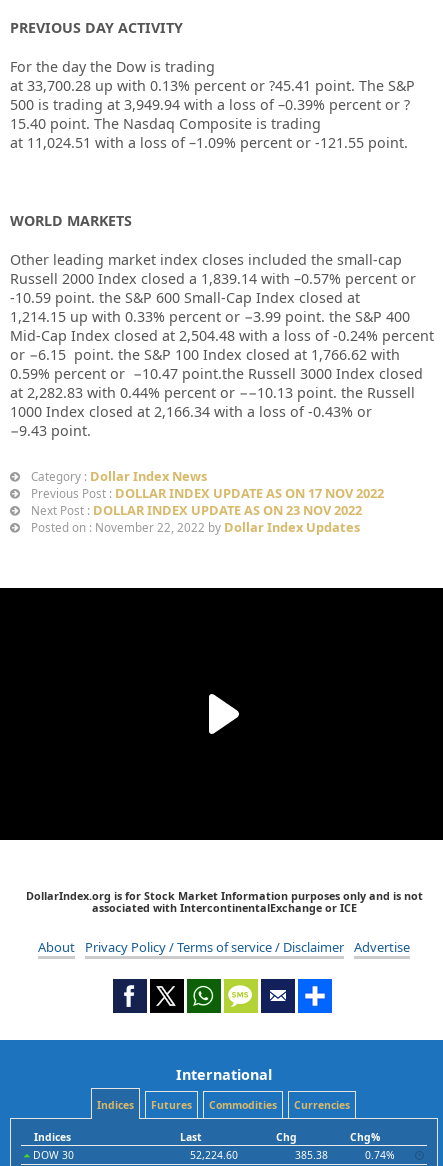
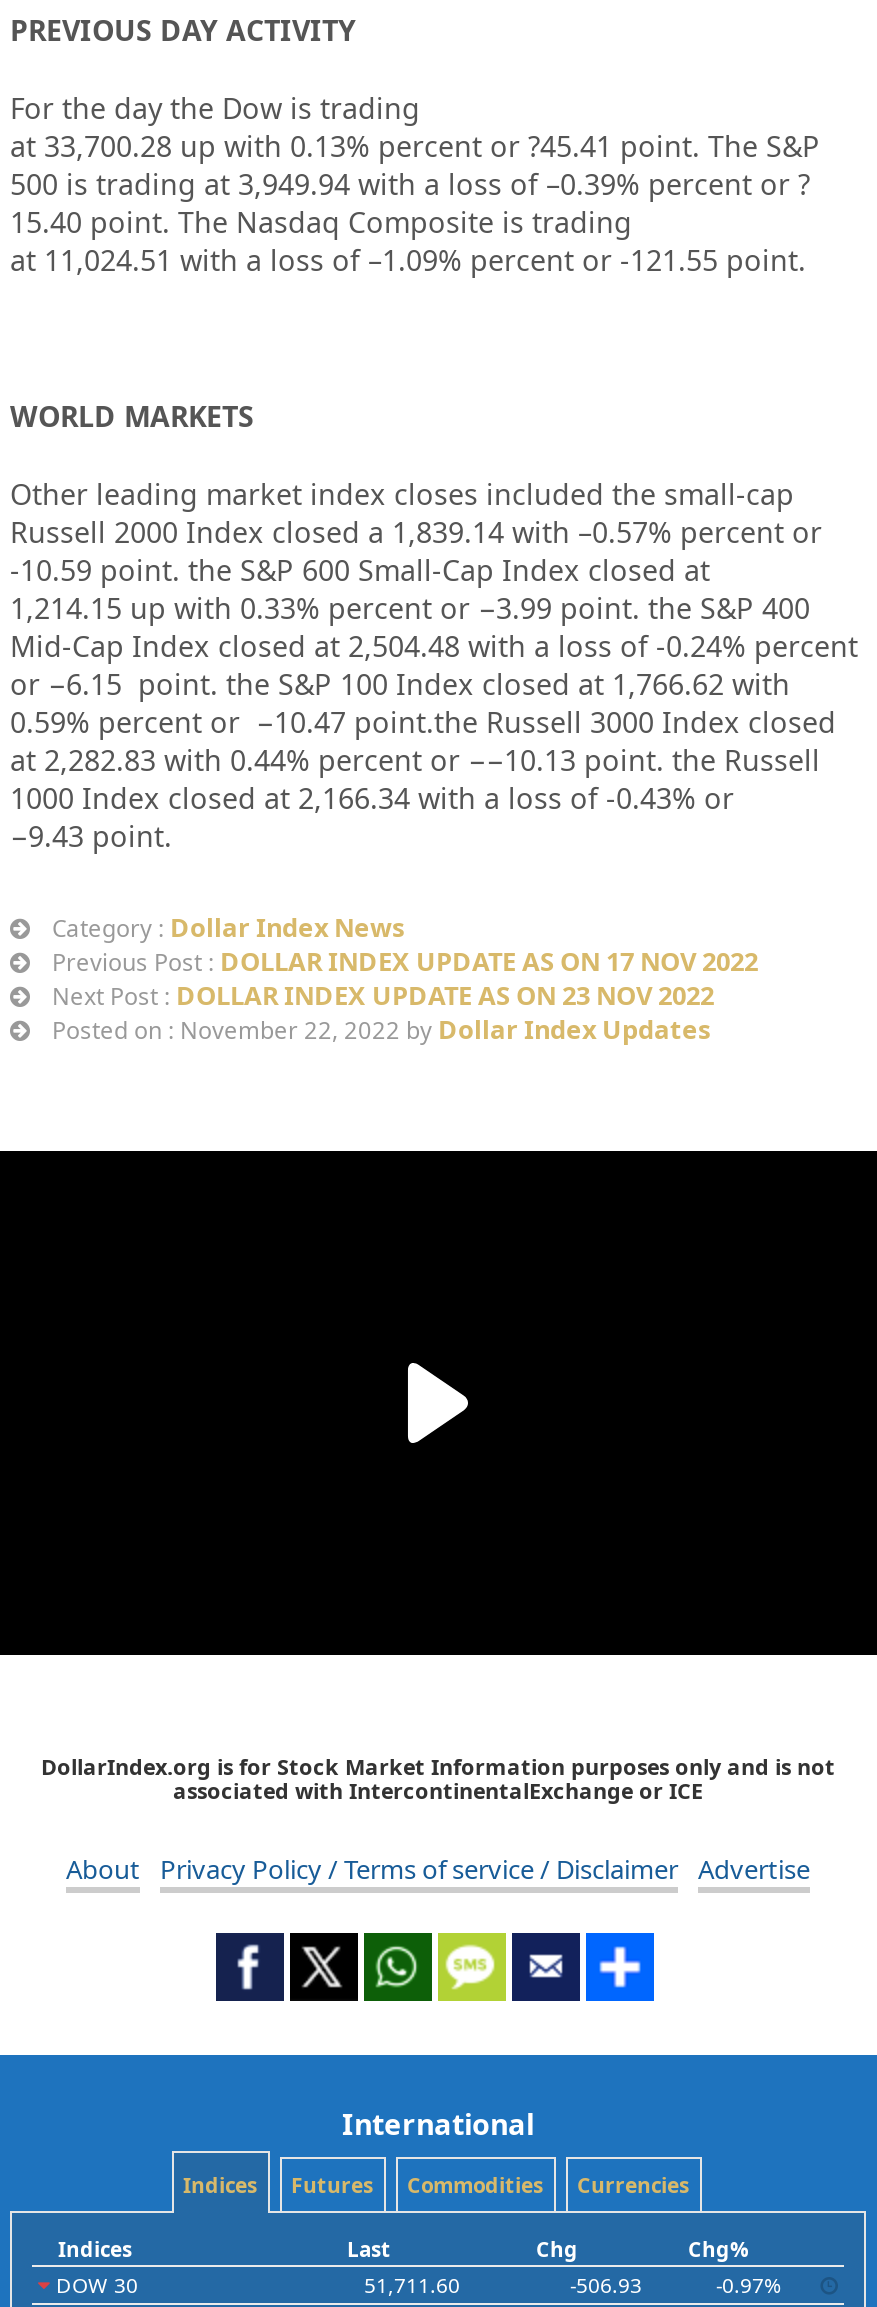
- 52,224.60
+ 51,711.60

- 385.38
+ -506.93

- 0.74%
+ -0.97%
